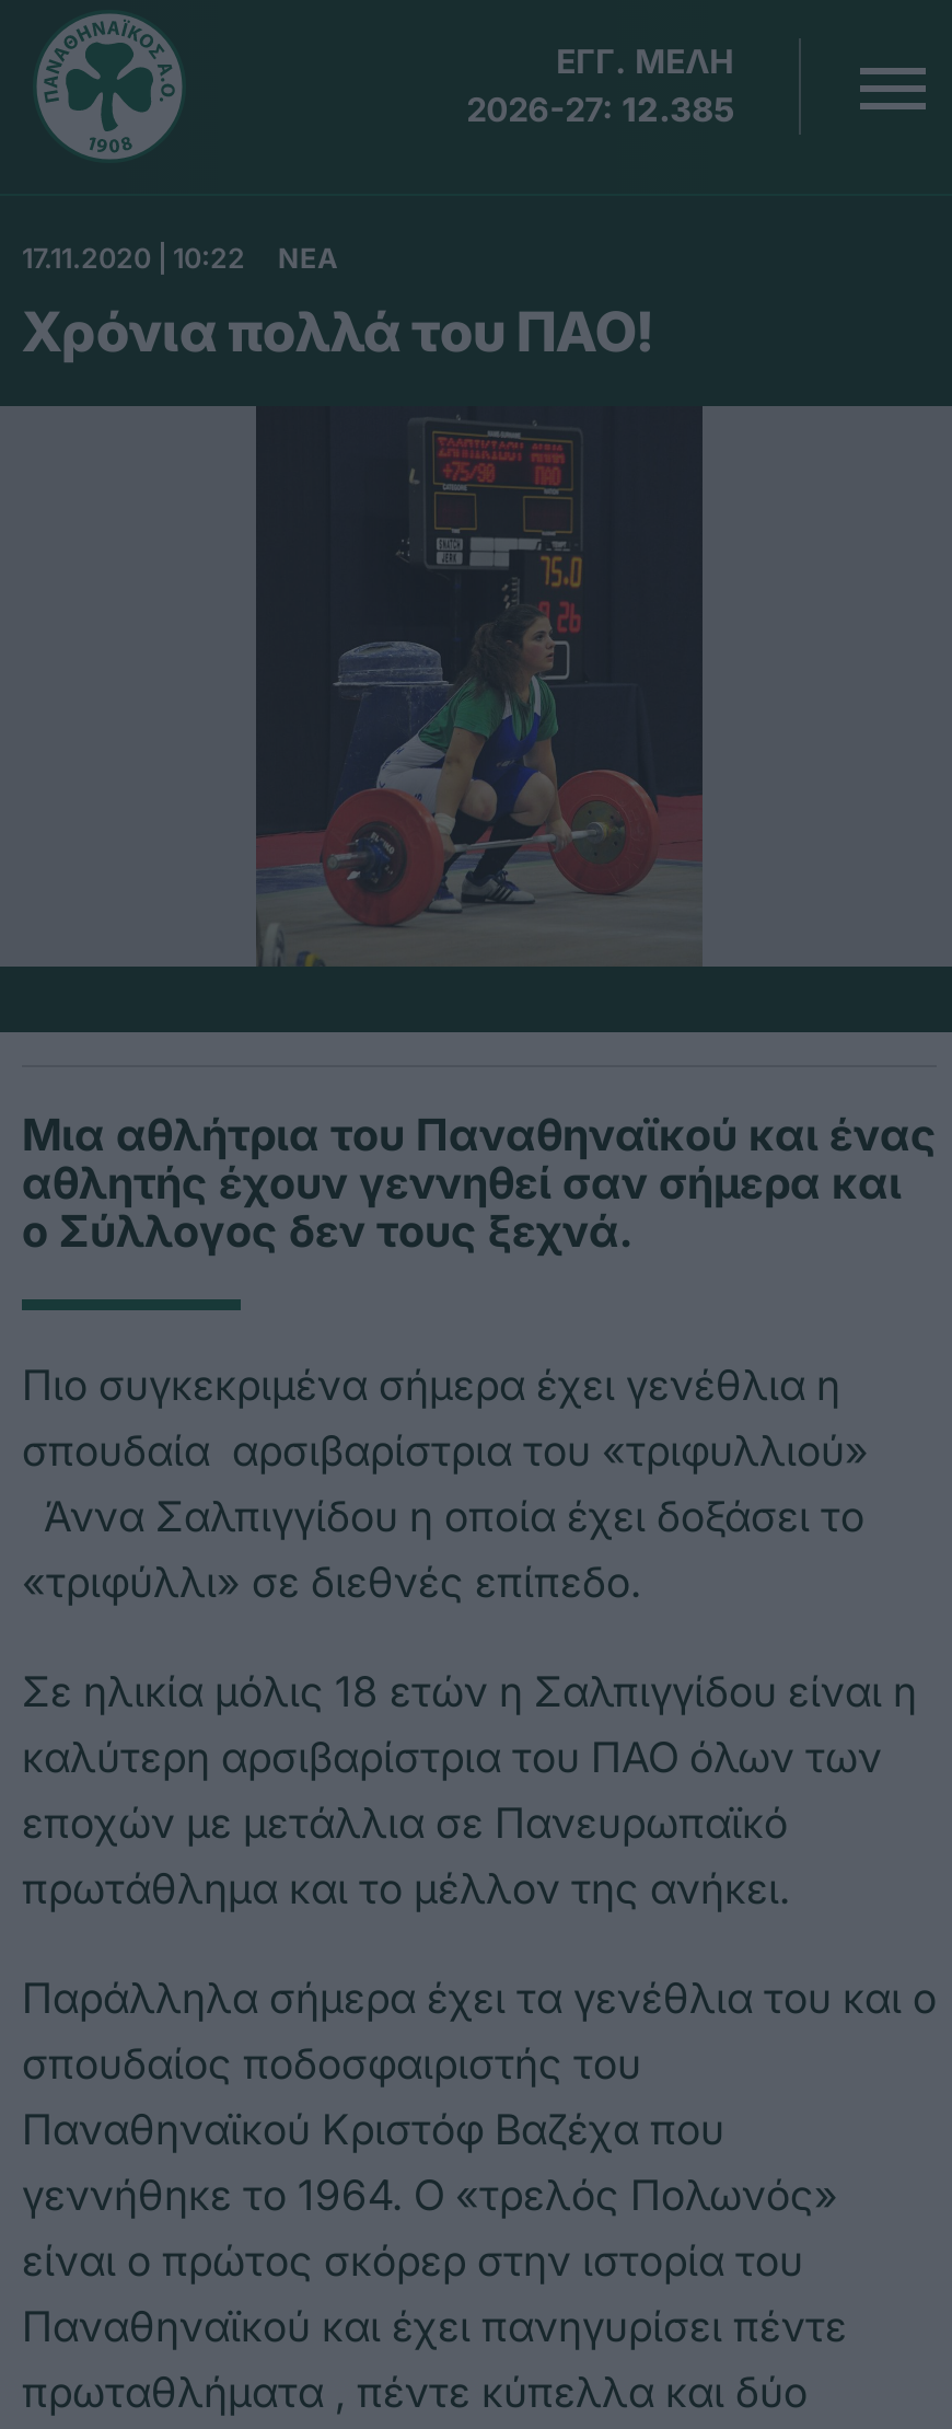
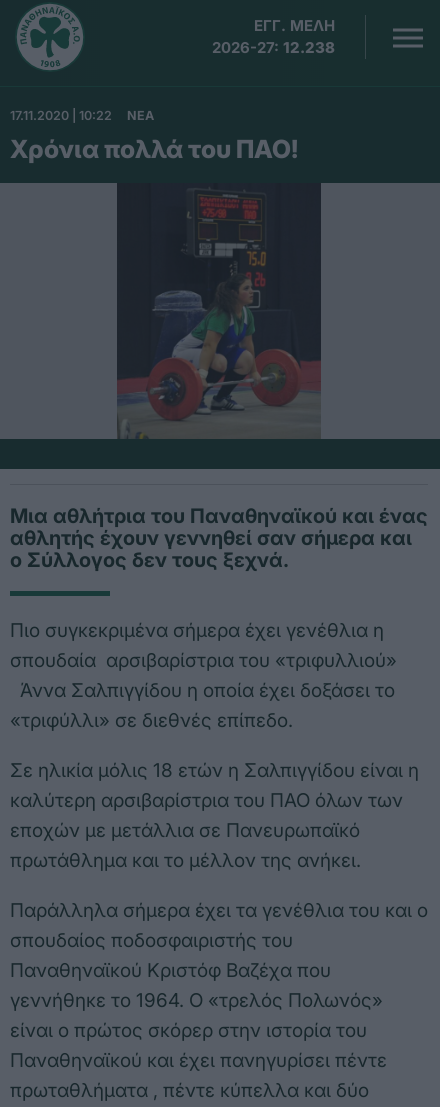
- 2026-27: 12.385
+ 2026-27: 12.238
